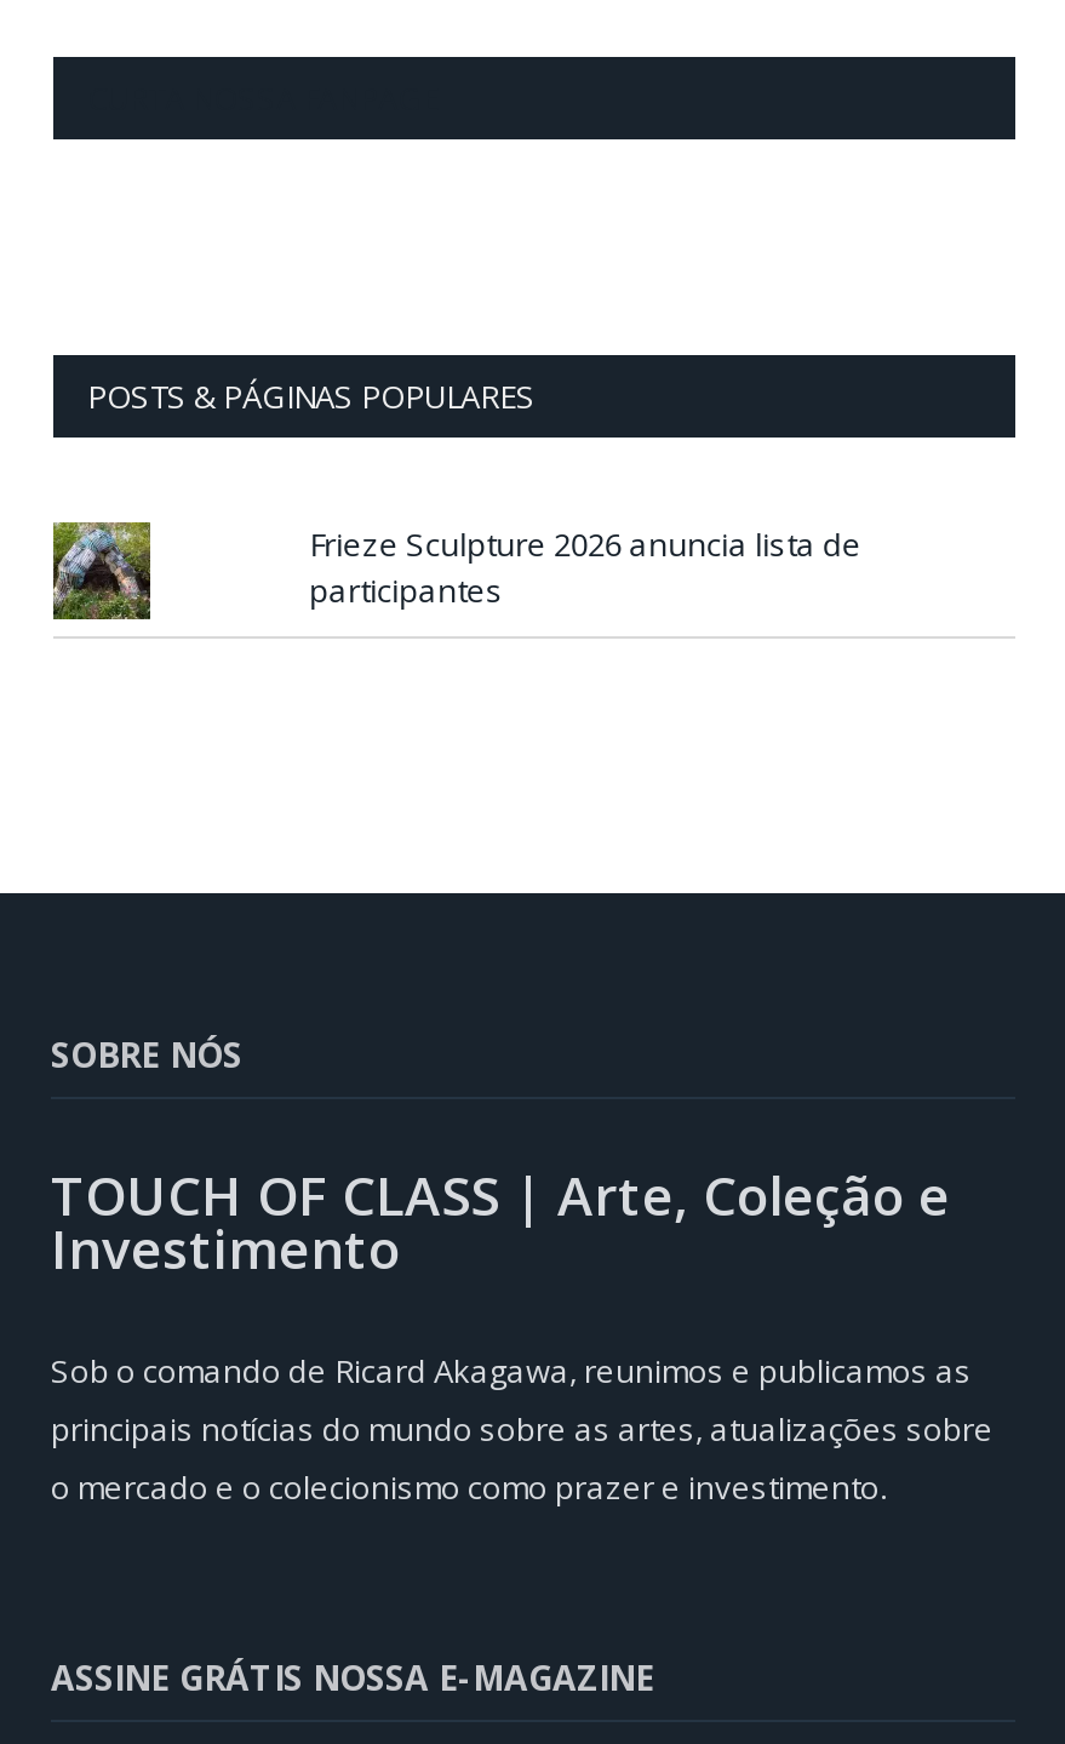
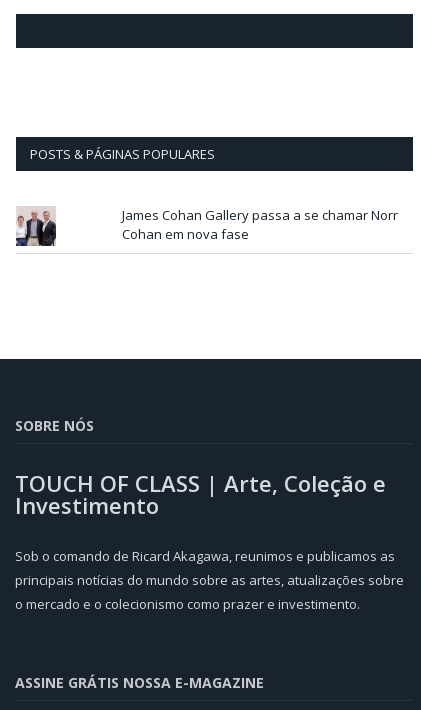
- [image]
+ [image]

- Frieze Sculpture 2026 anuncia lista de
- participantes
+ James Cohan Gallery passa a se chamar Norr
+ Cohan em nova fase
